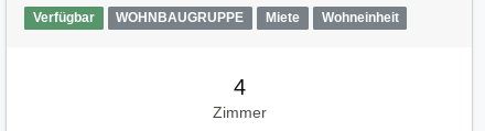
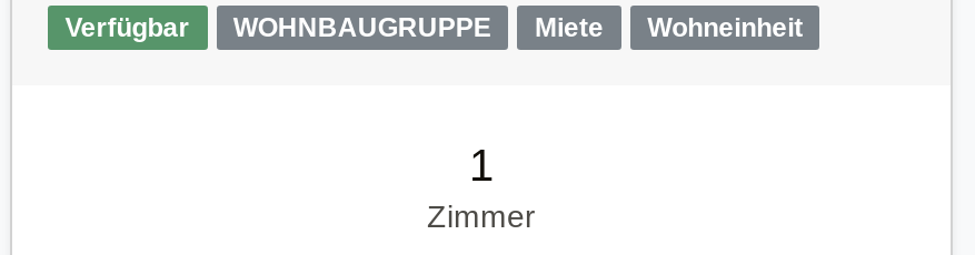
- 4
+ 1
